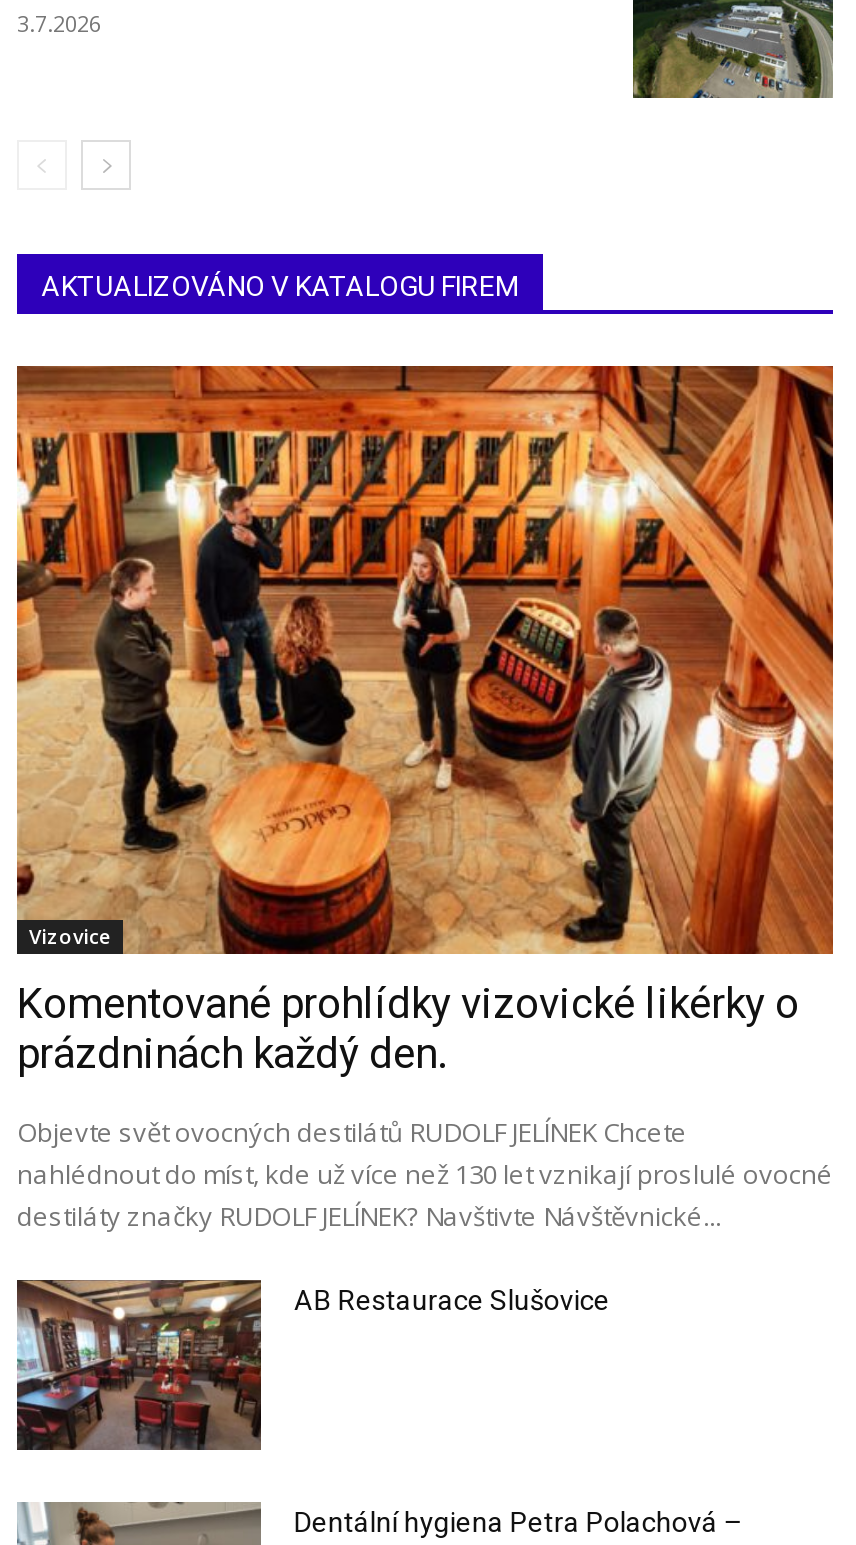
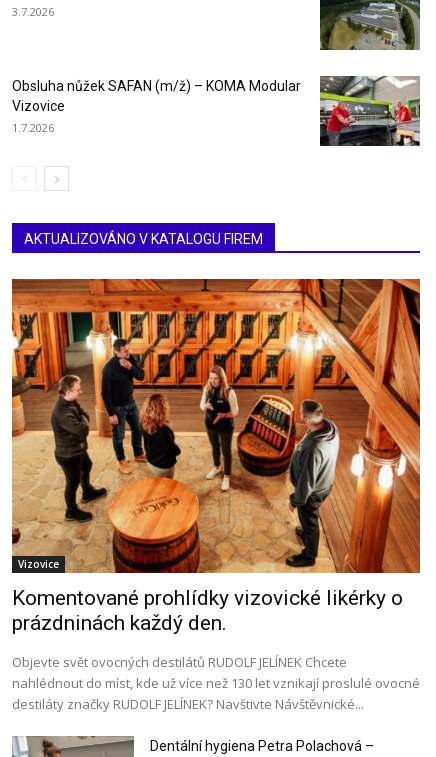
+ [image]
+ Obsluha nůžek SAFAN (m/ž) – KOMA Modular
+ Vizovice
+ 1.7.2026

moved down: [image] | AKTUALIZOVÁNO V KATALOGU FIREM | Vizovice | Komentované prohlídky vizovické likérky o | prázdninách každý den. | Objevte svět ovocných destilátů RUDOLF JELÍNEK Chcete | nahlédnout do míst, kde už více než 130 let vznikají proslulé ovocné | destiláty značky RUDOLF JELÍNEK? Navštivte Návštěvnické...

- [image]
- AB Restaurace Slušovice
